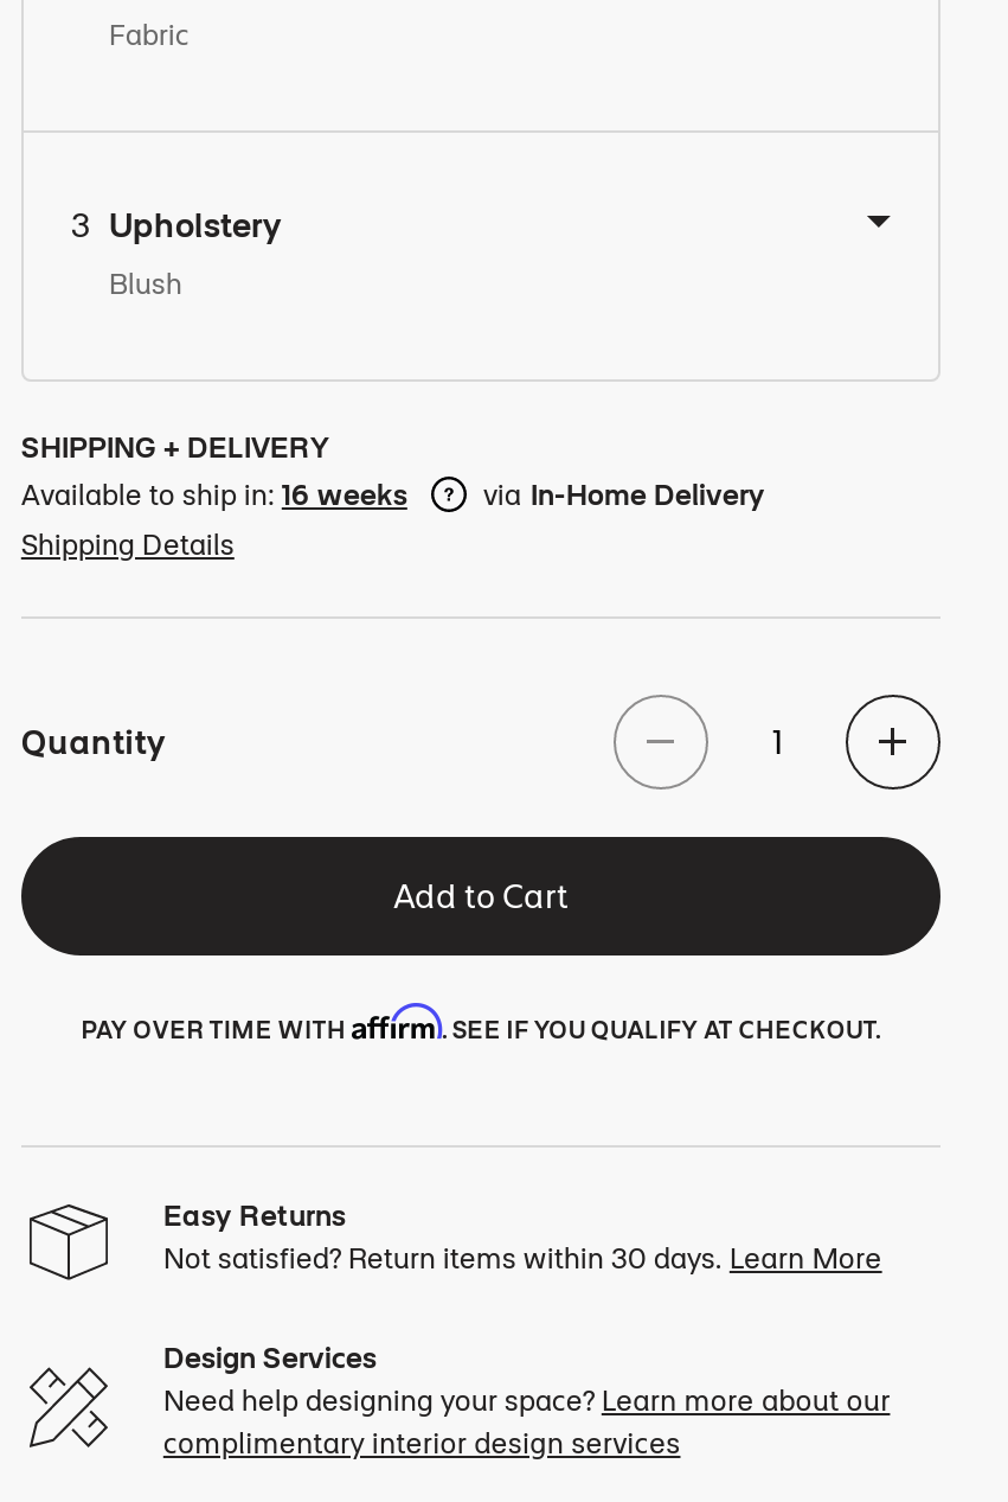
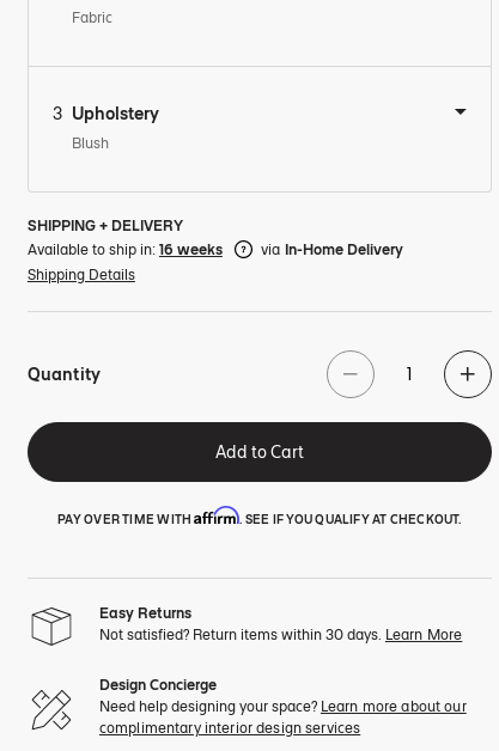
- Design Services
+ Design Concierge
